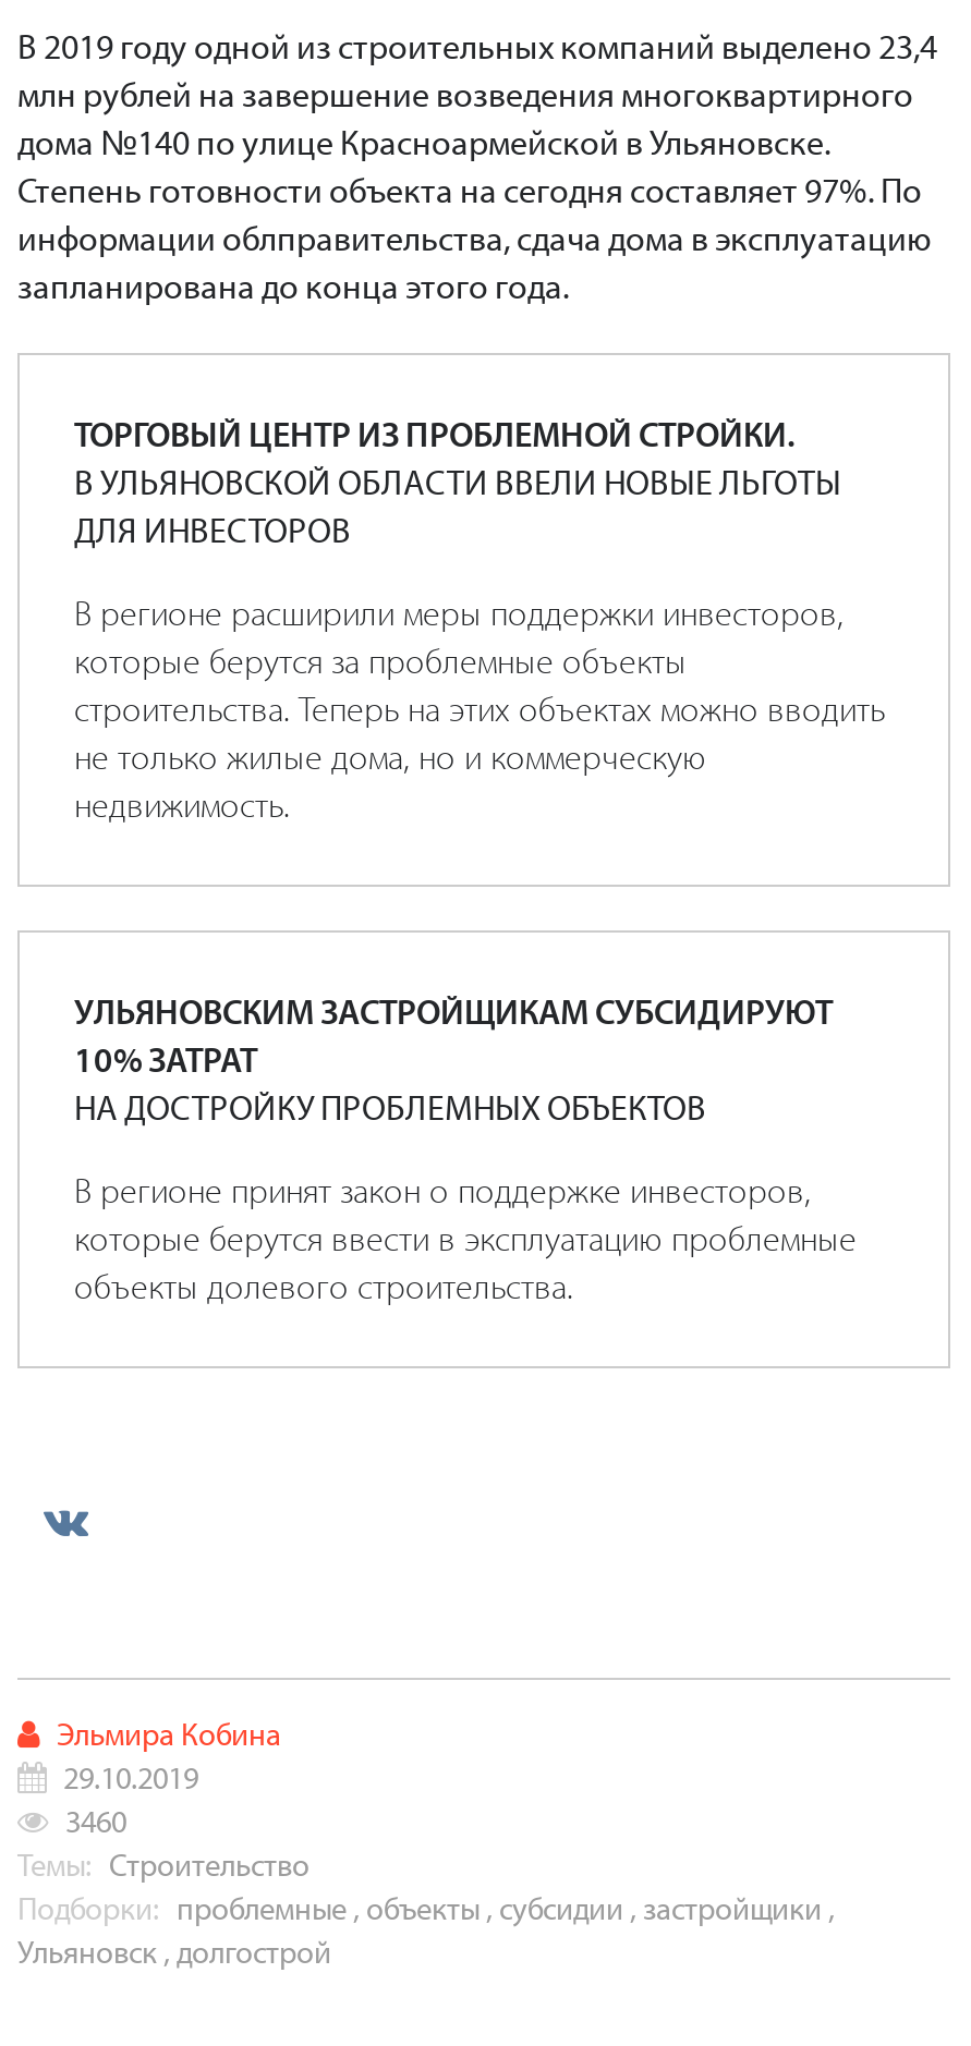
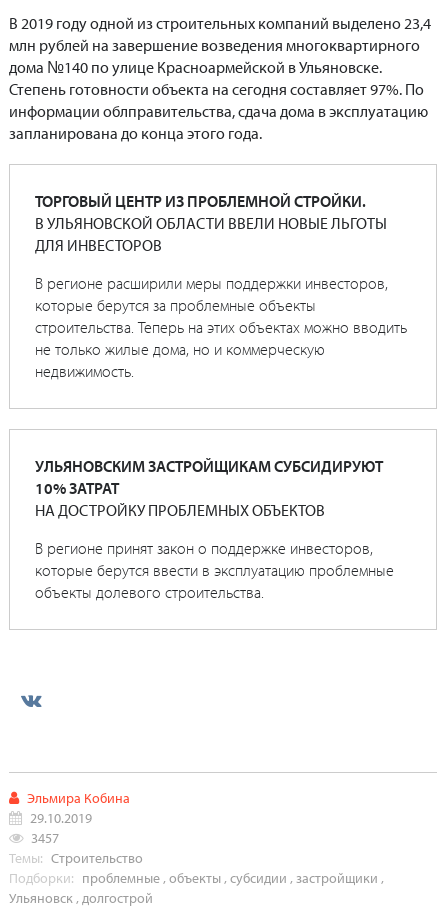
- 3460
+ 3457
